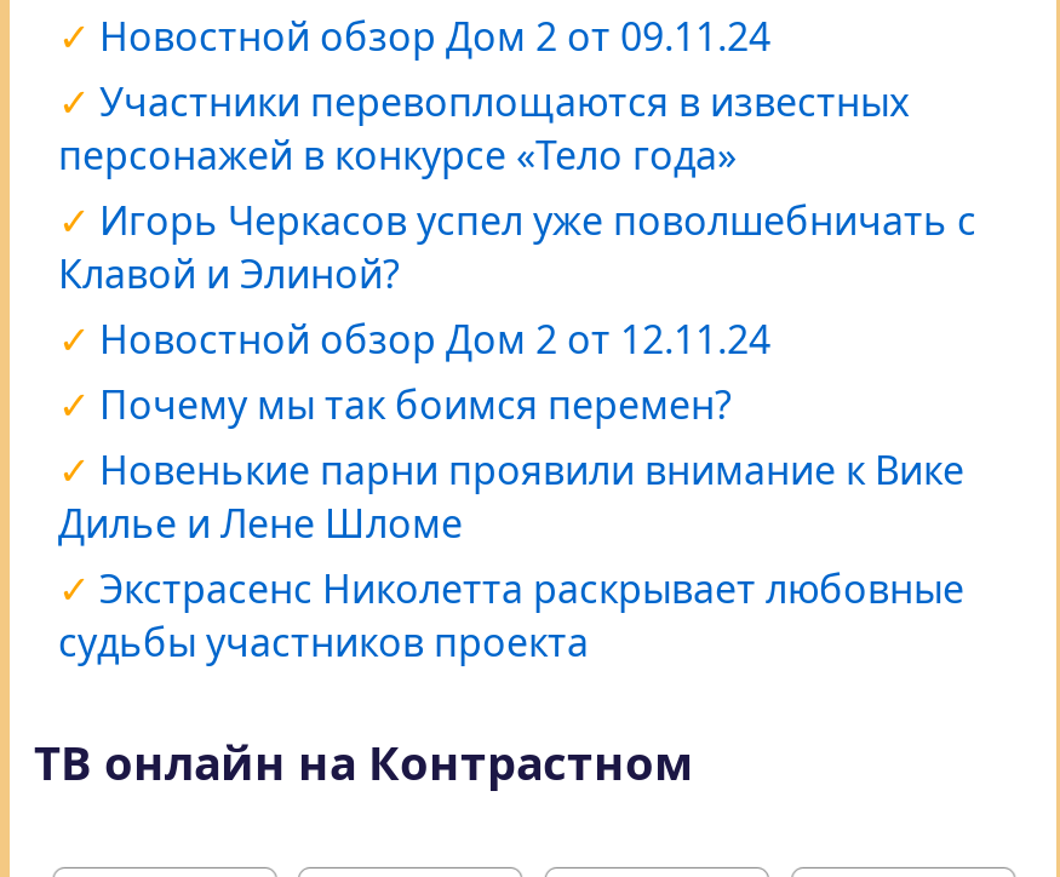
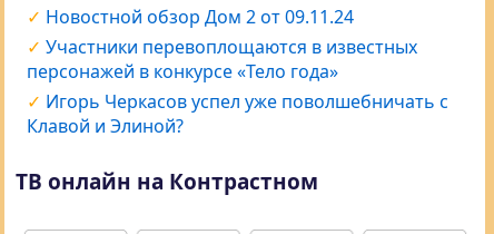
- Новостной обзор Дом 2 от 12.11.24
- Почему мы так боимся перемен?
- Новенькие парни проявили внимание к Вике
- Дилье и Лене Шломе
- Экстрасенс Николетта раскрывает любовные
- судьбы участников проекта
